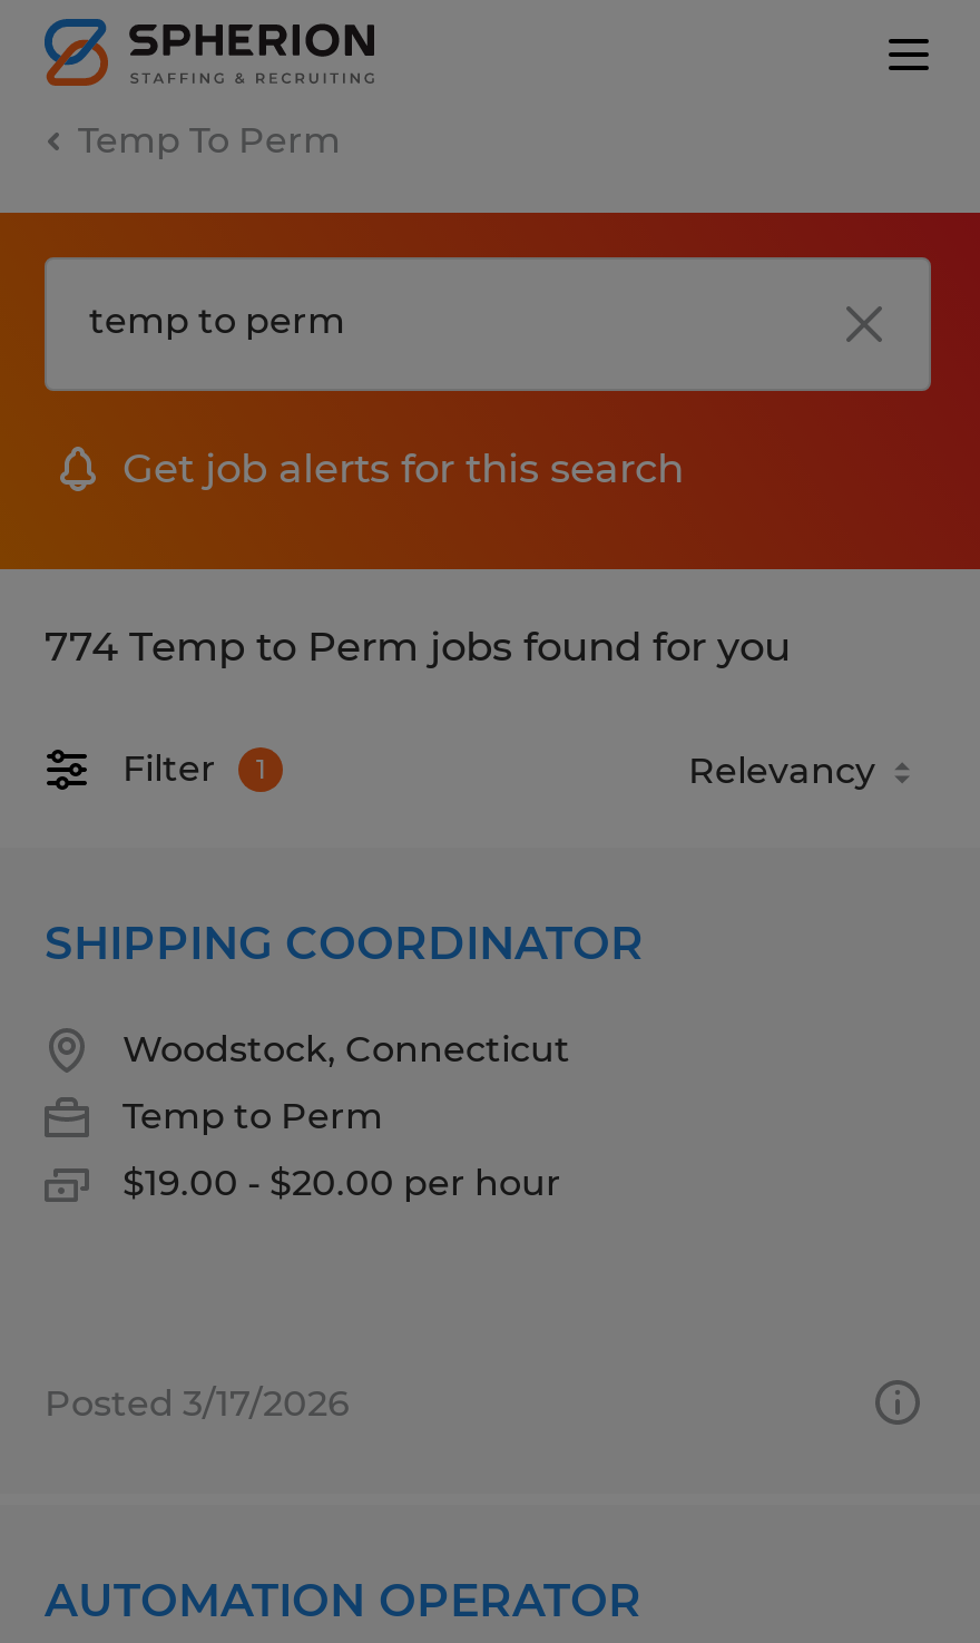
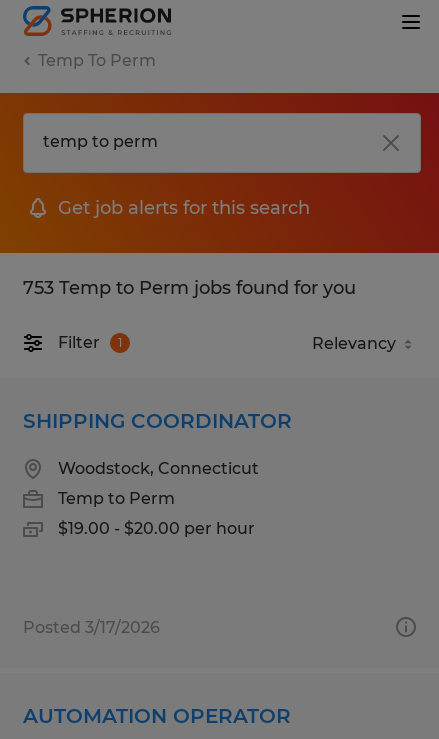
- 774 Temp to Perm jobs found for you
+ 753 Temp to Perm jobs found for you
